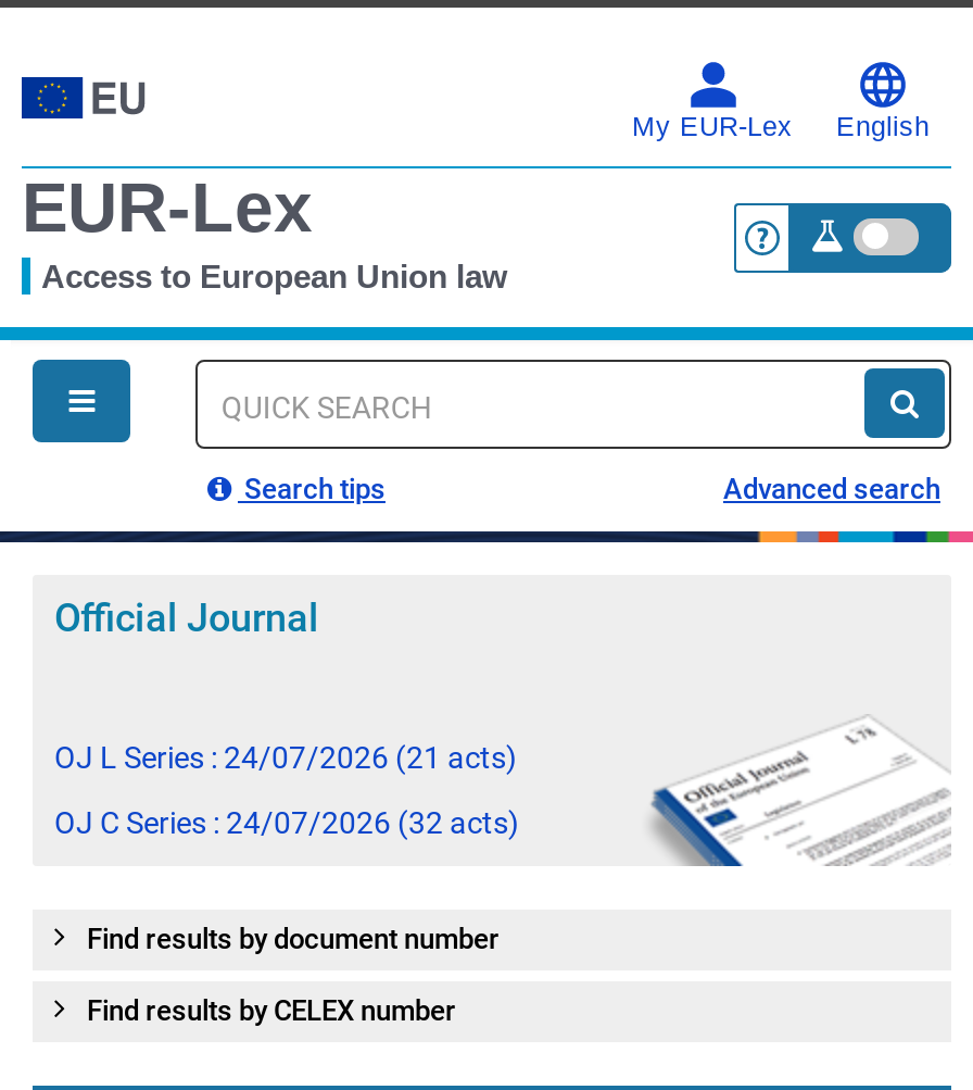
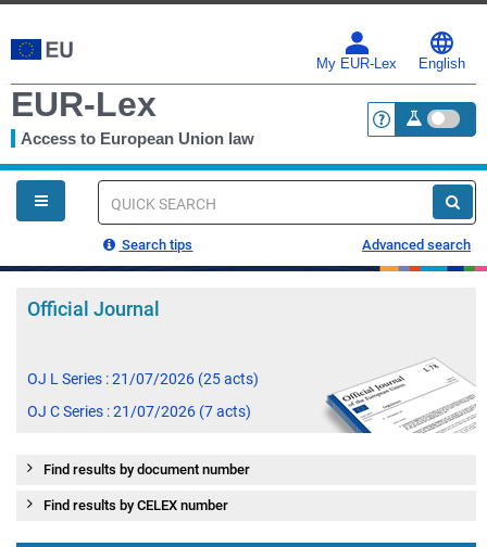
- OJ L Series : 24/07/2026 (21 acts)
+ OJ L Series : 21/07/2026 (25 acts)

- OJ C Series : 24/07/2026 (32 acts)
+ OJ C Series : 21/07/2026 (7 acts)
